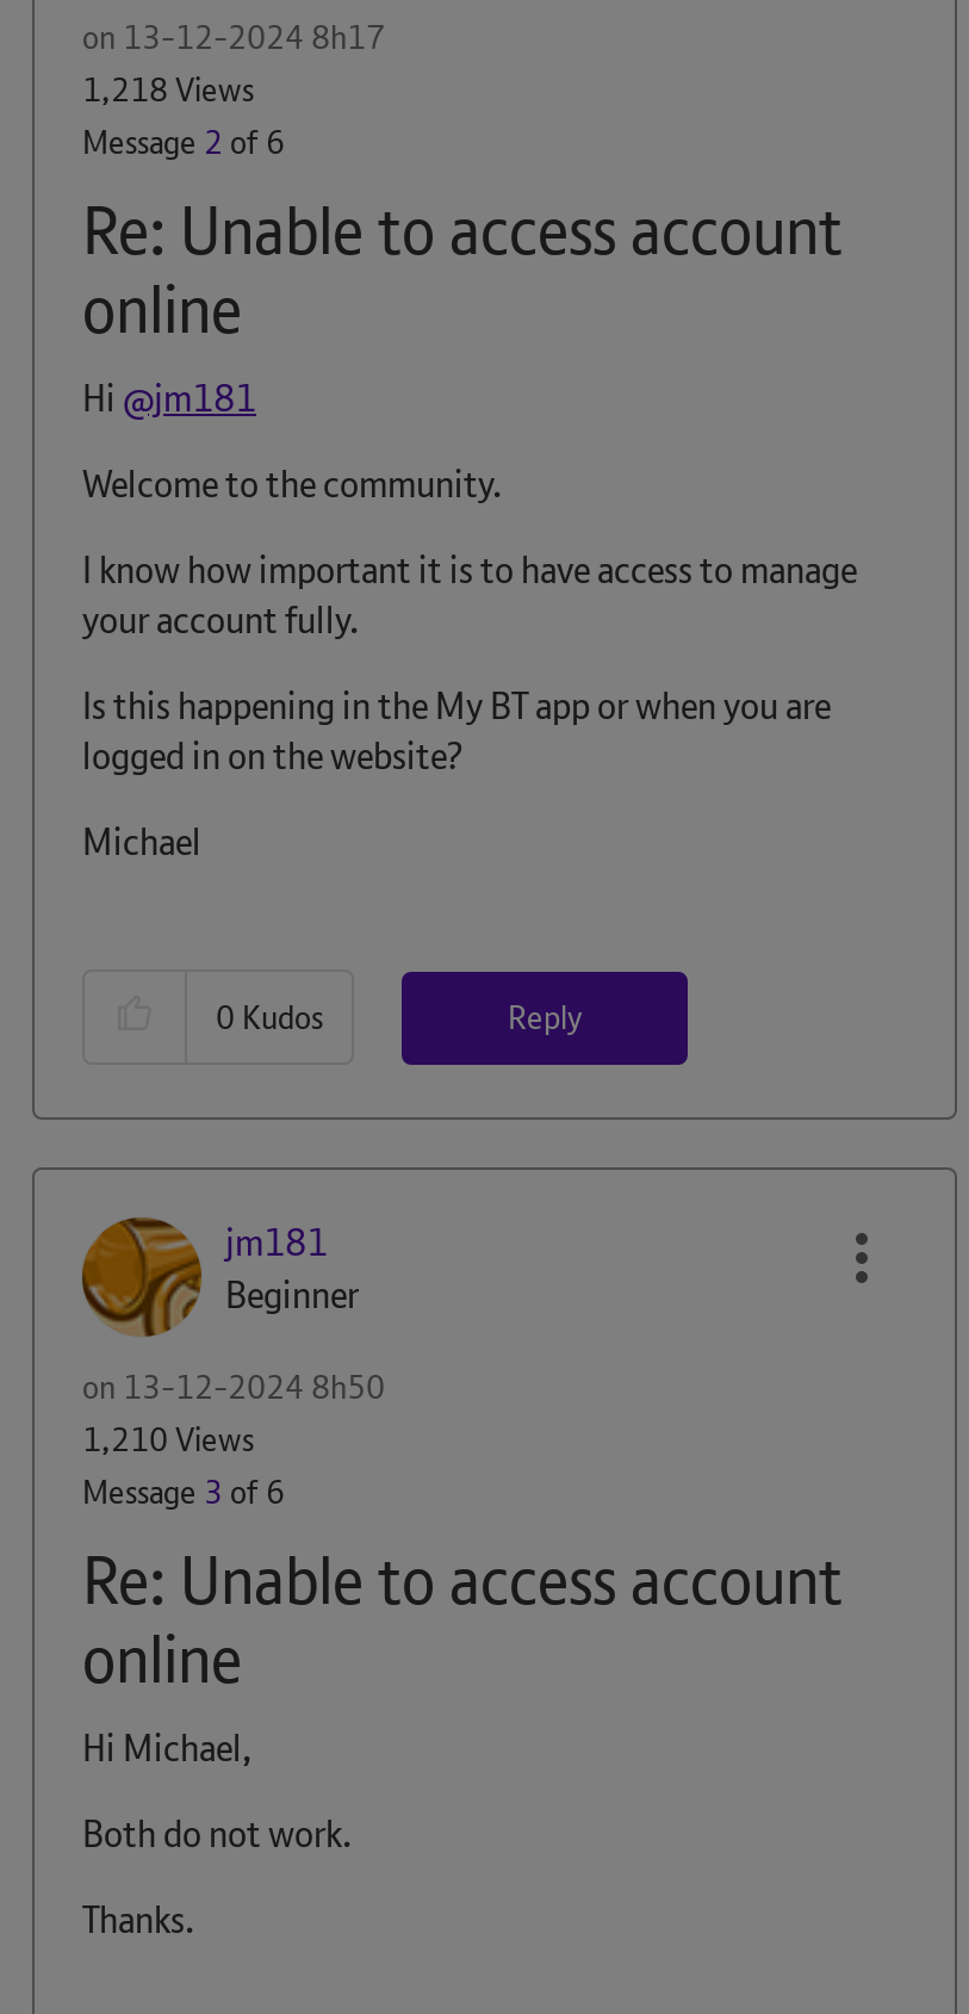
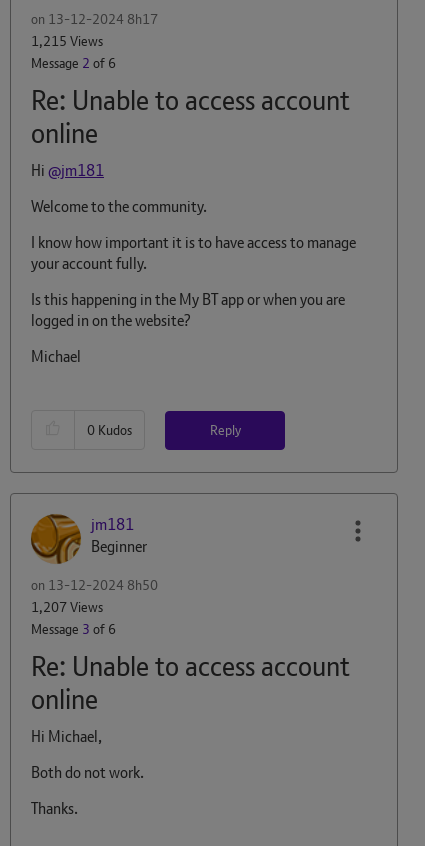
- 1,218 Views
+ 1,215 Views

- 1,210 Views
+ 1,207 Views
